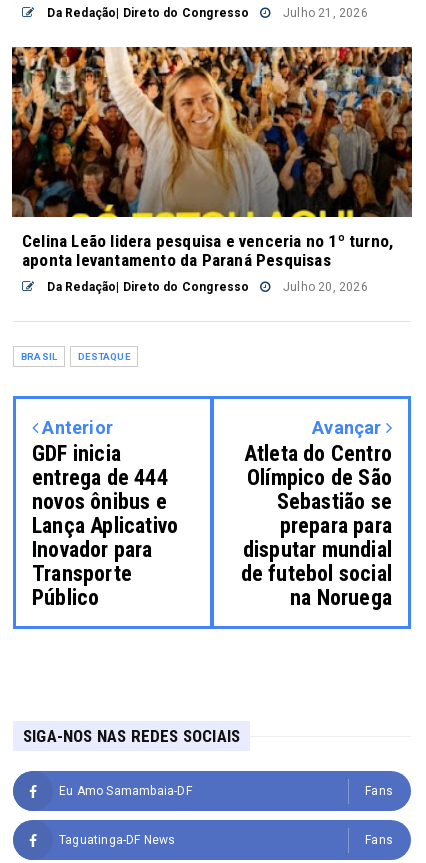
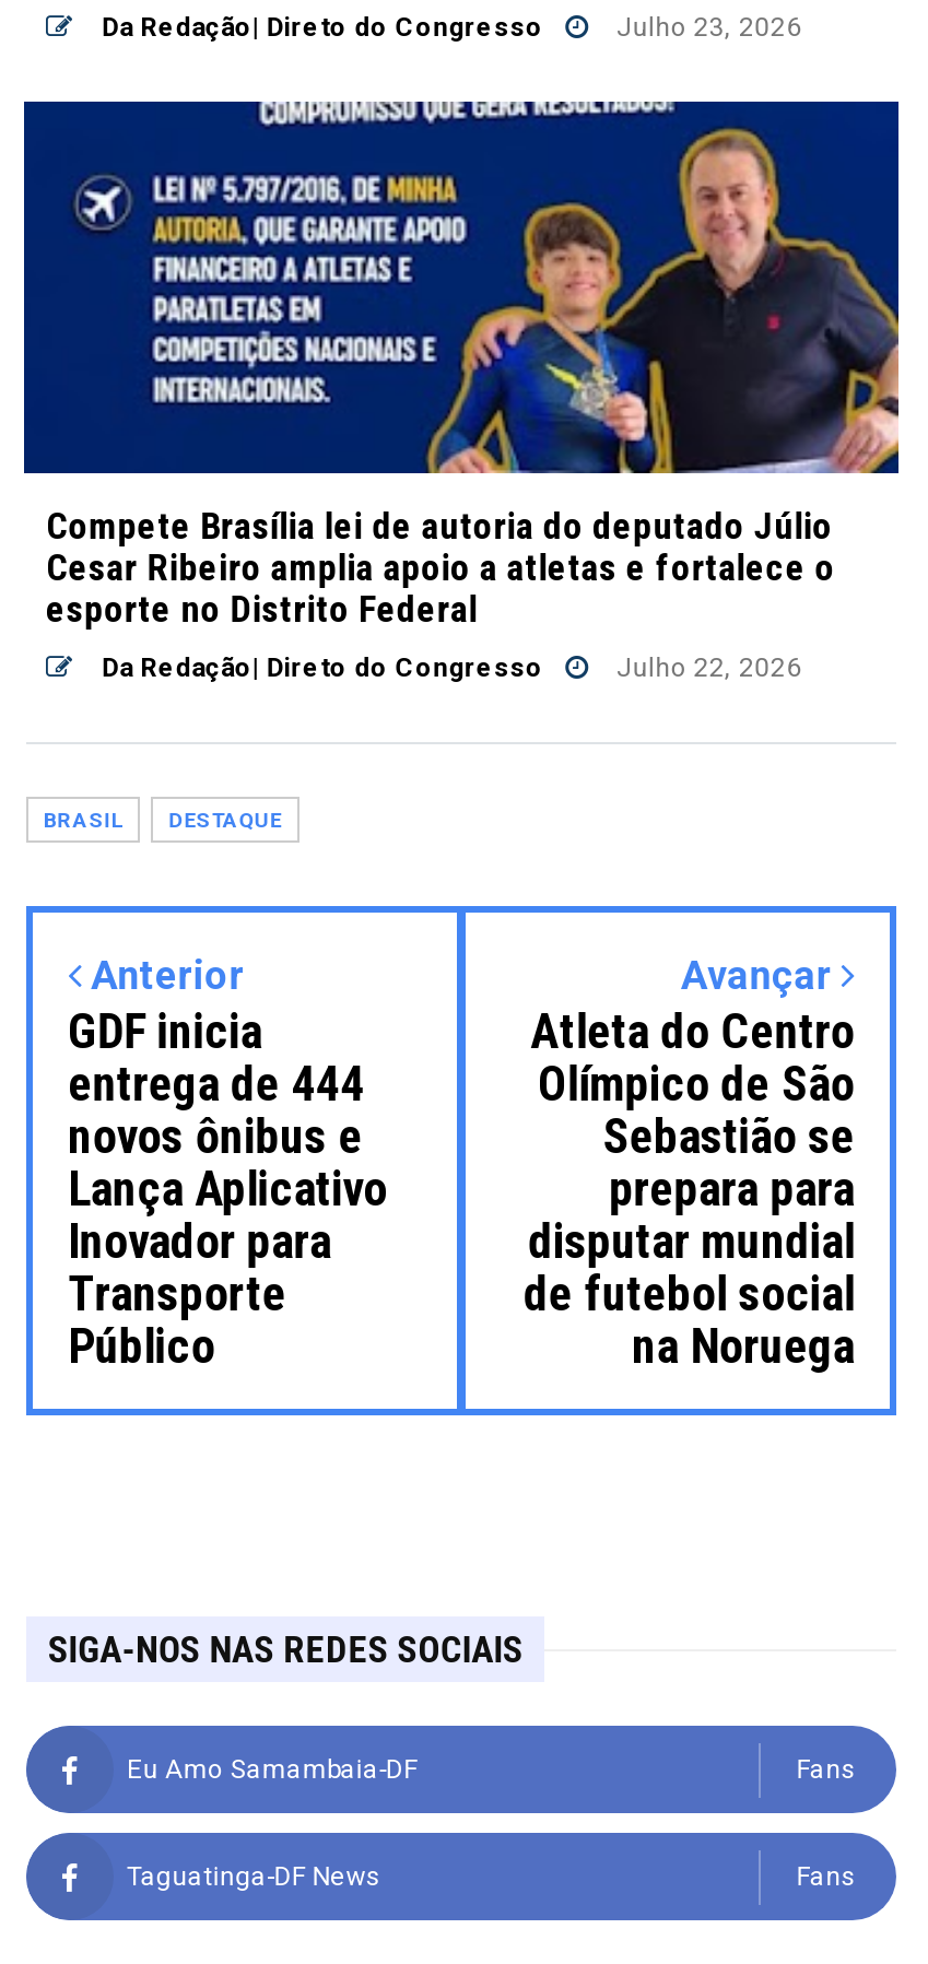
- Julho 21, 2026
+ Julho 23, 2026

- [image]
- Celina Leão lidera pesquisa e venceria no 1º turno,
- aponta levantamento da Paraná Pesquisas
+ [image]
+ Compete Brasília lei de autoria do deputado Júlio
+ Cesar Ribeiro amplia apoio a atletas e fortalece o
+ esporte no Distrito Federal

- Julho 20, 2026
+ Julho 22, 2026
